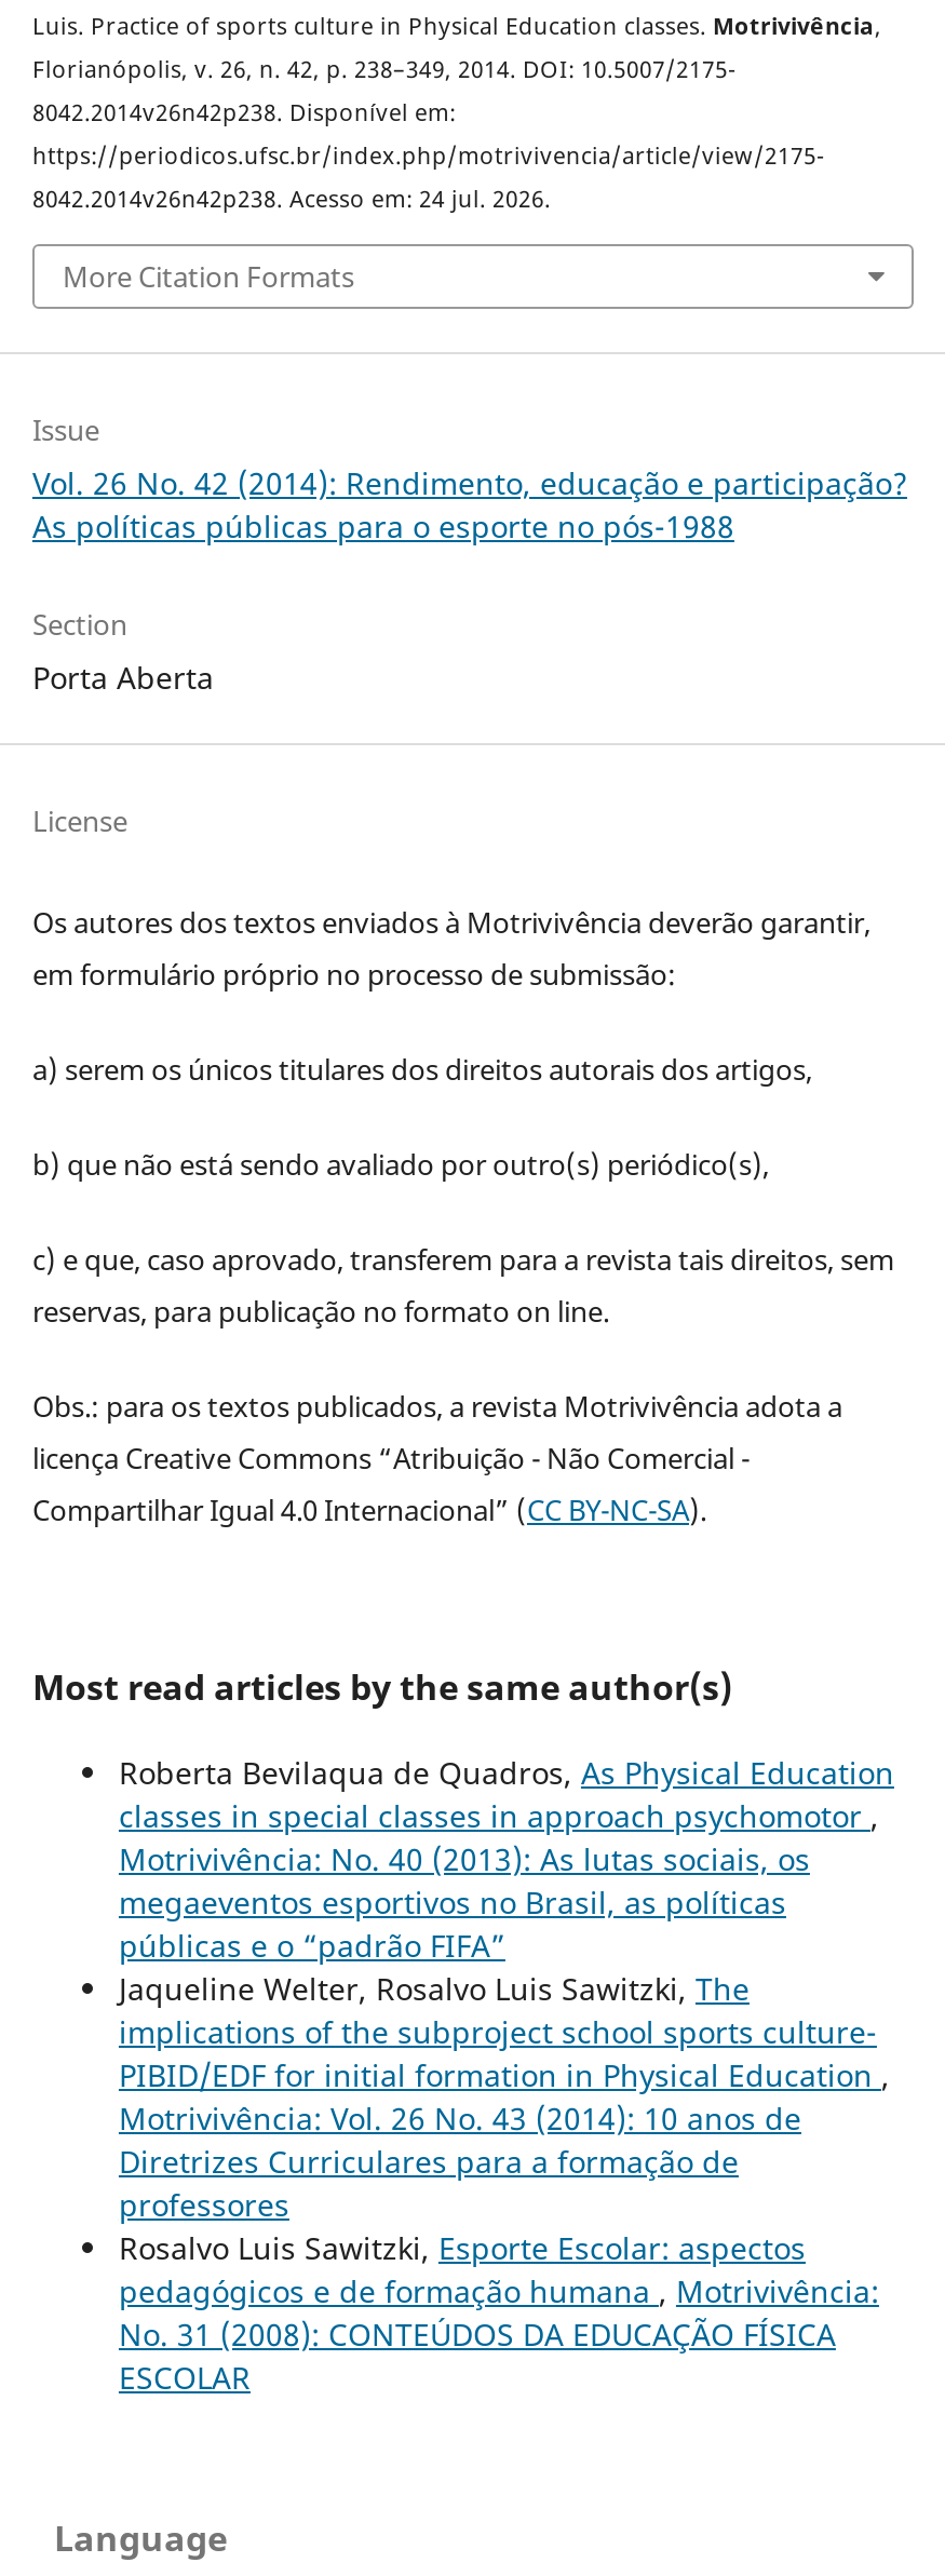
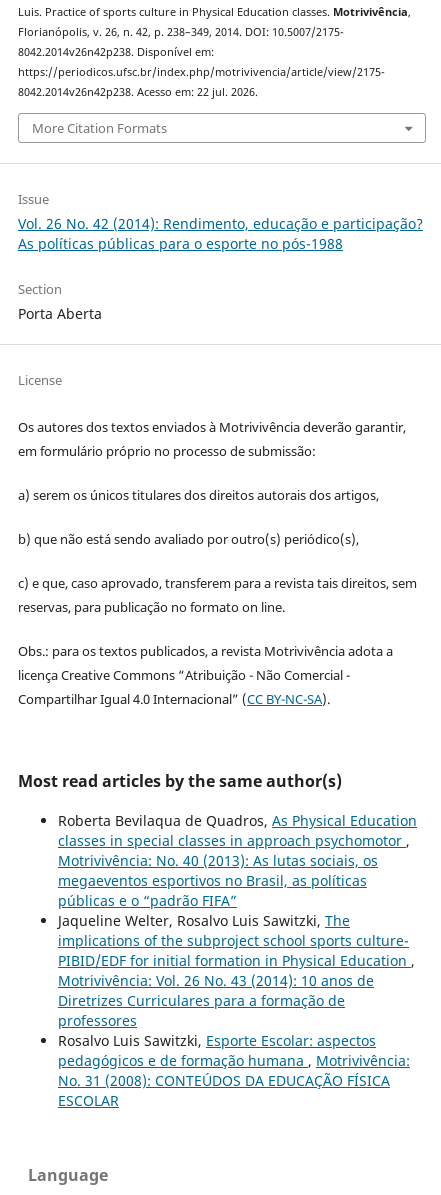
- 8042.2014v26n42p238. Acesso em: 24 jul. 2026.
+ 8042.2014v26n42p238. Acesso em: 22 jul. 2026.
